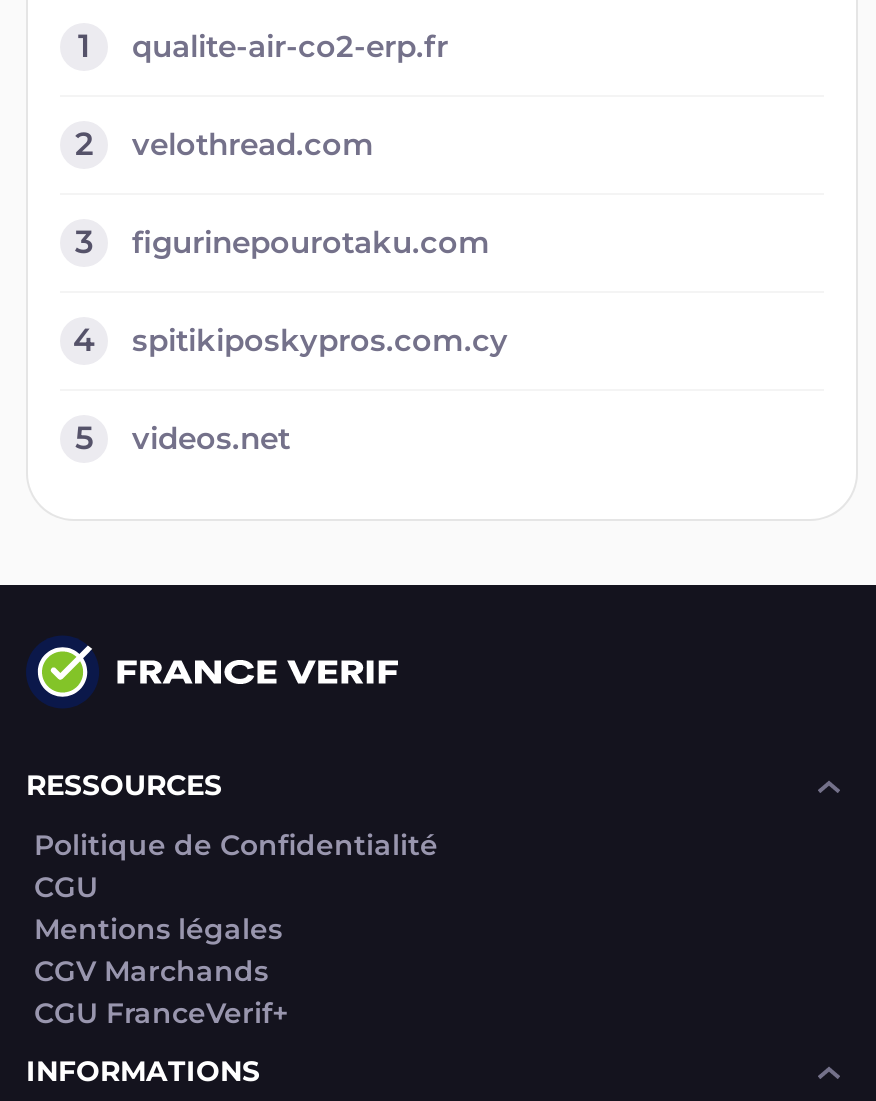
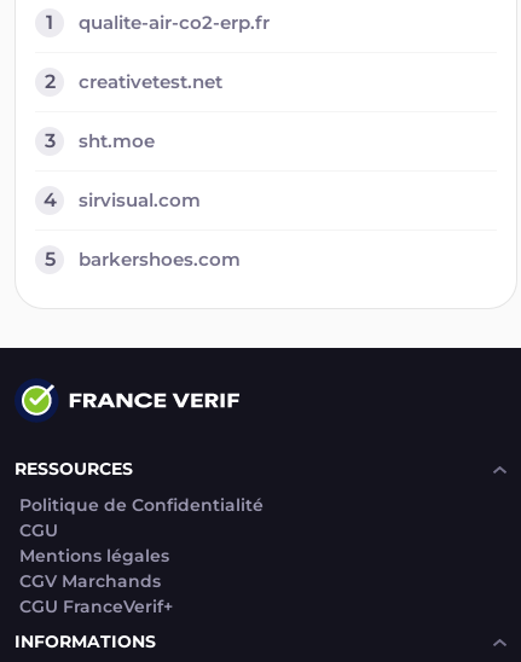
- velothread.com
+ creativetest.net

- figurinepourotaku.com
+ sht.moe

- spitikiposkypros.com.cy
+ sirvisual.com

- videos.net
+ barkershoes.com
